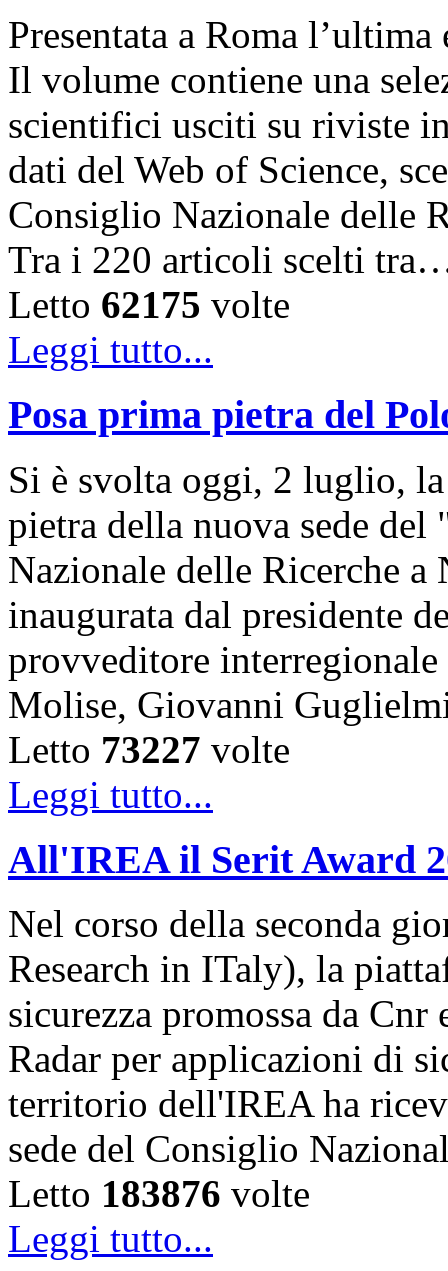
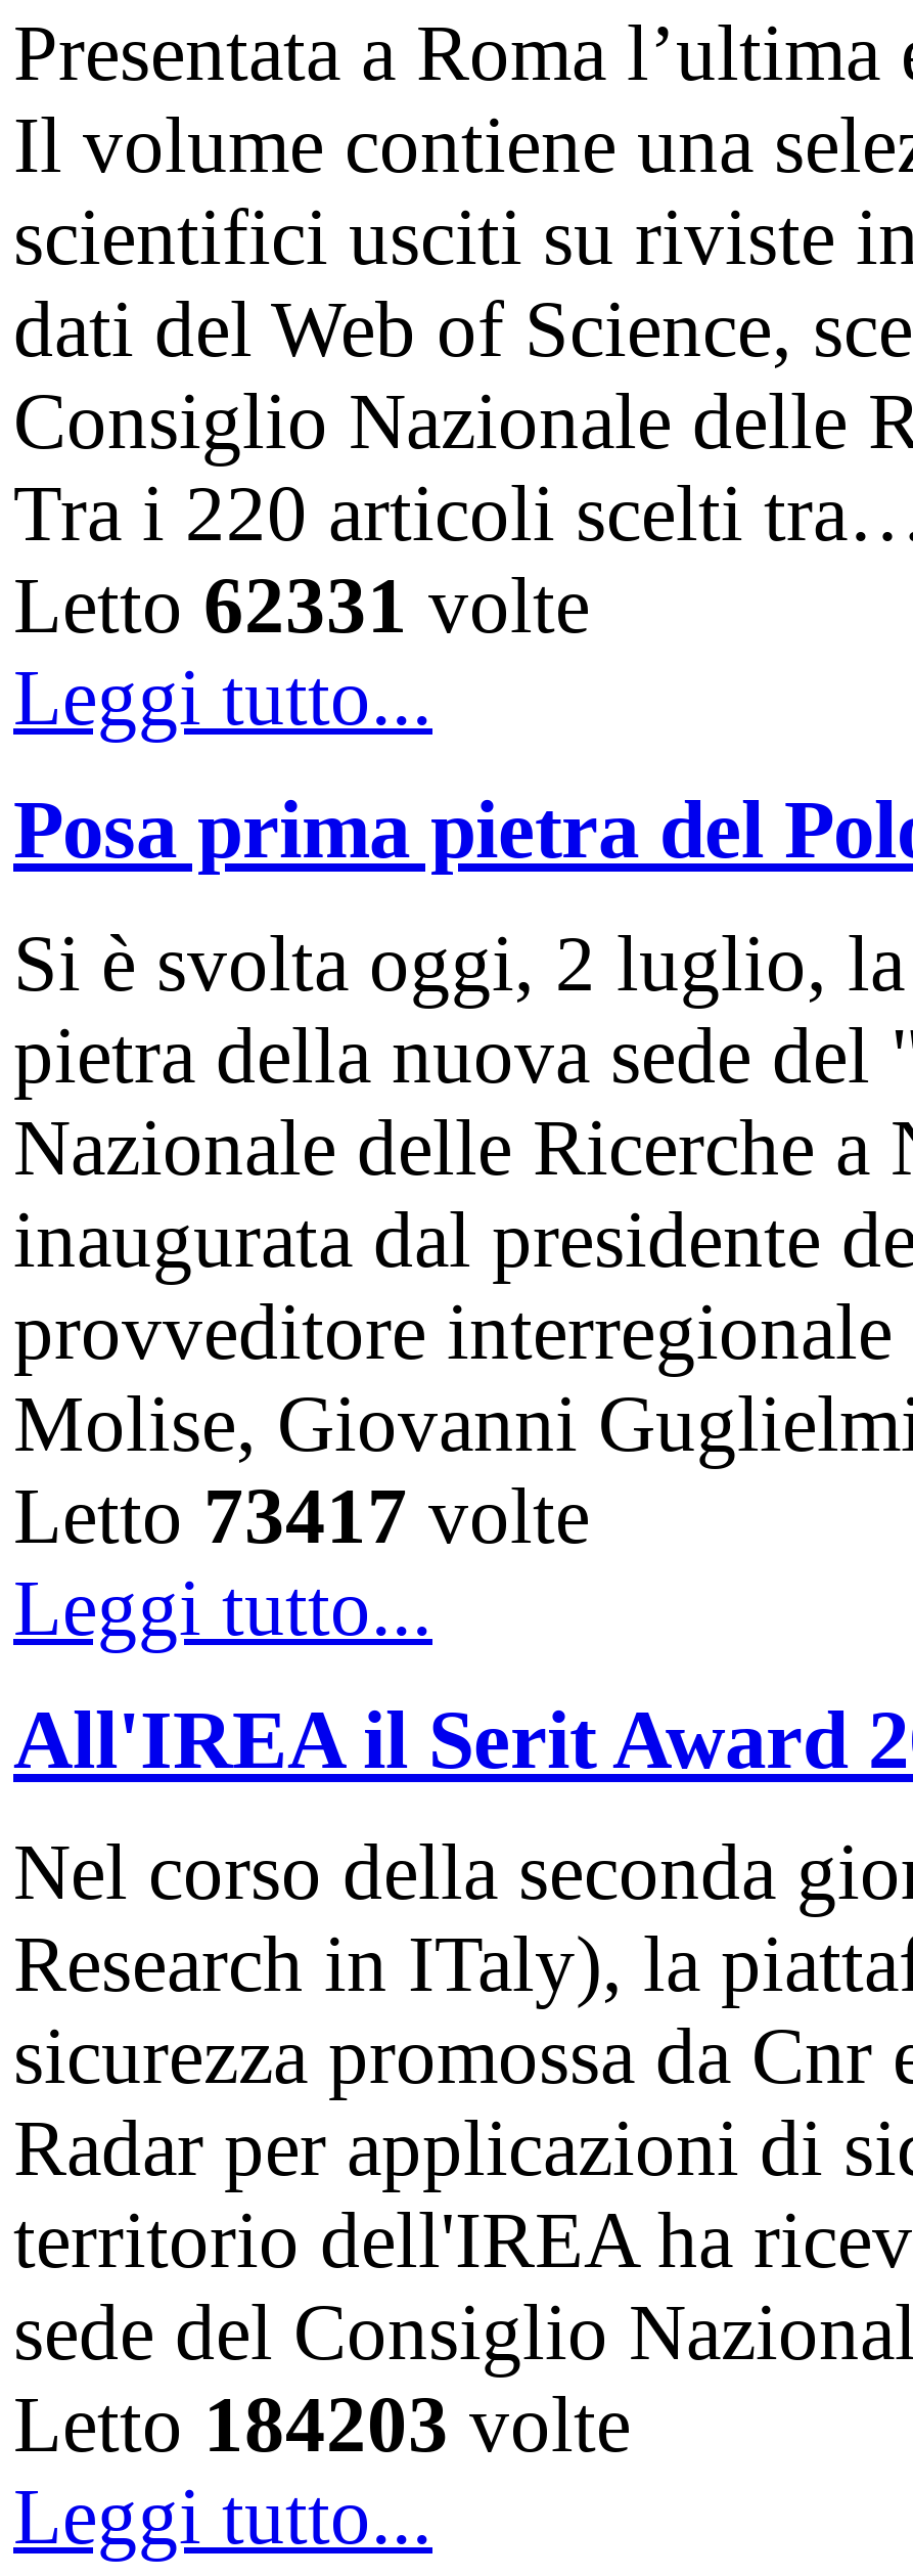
- Letto 62175 volte
+ Letto 62331 volte

- Letto 73227 volte
+ Letto 73417 volte

- Letto 183876 volte
+ Letto 184203 volte
